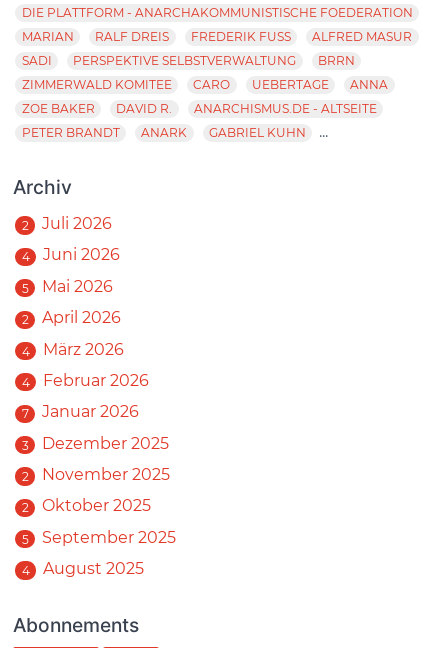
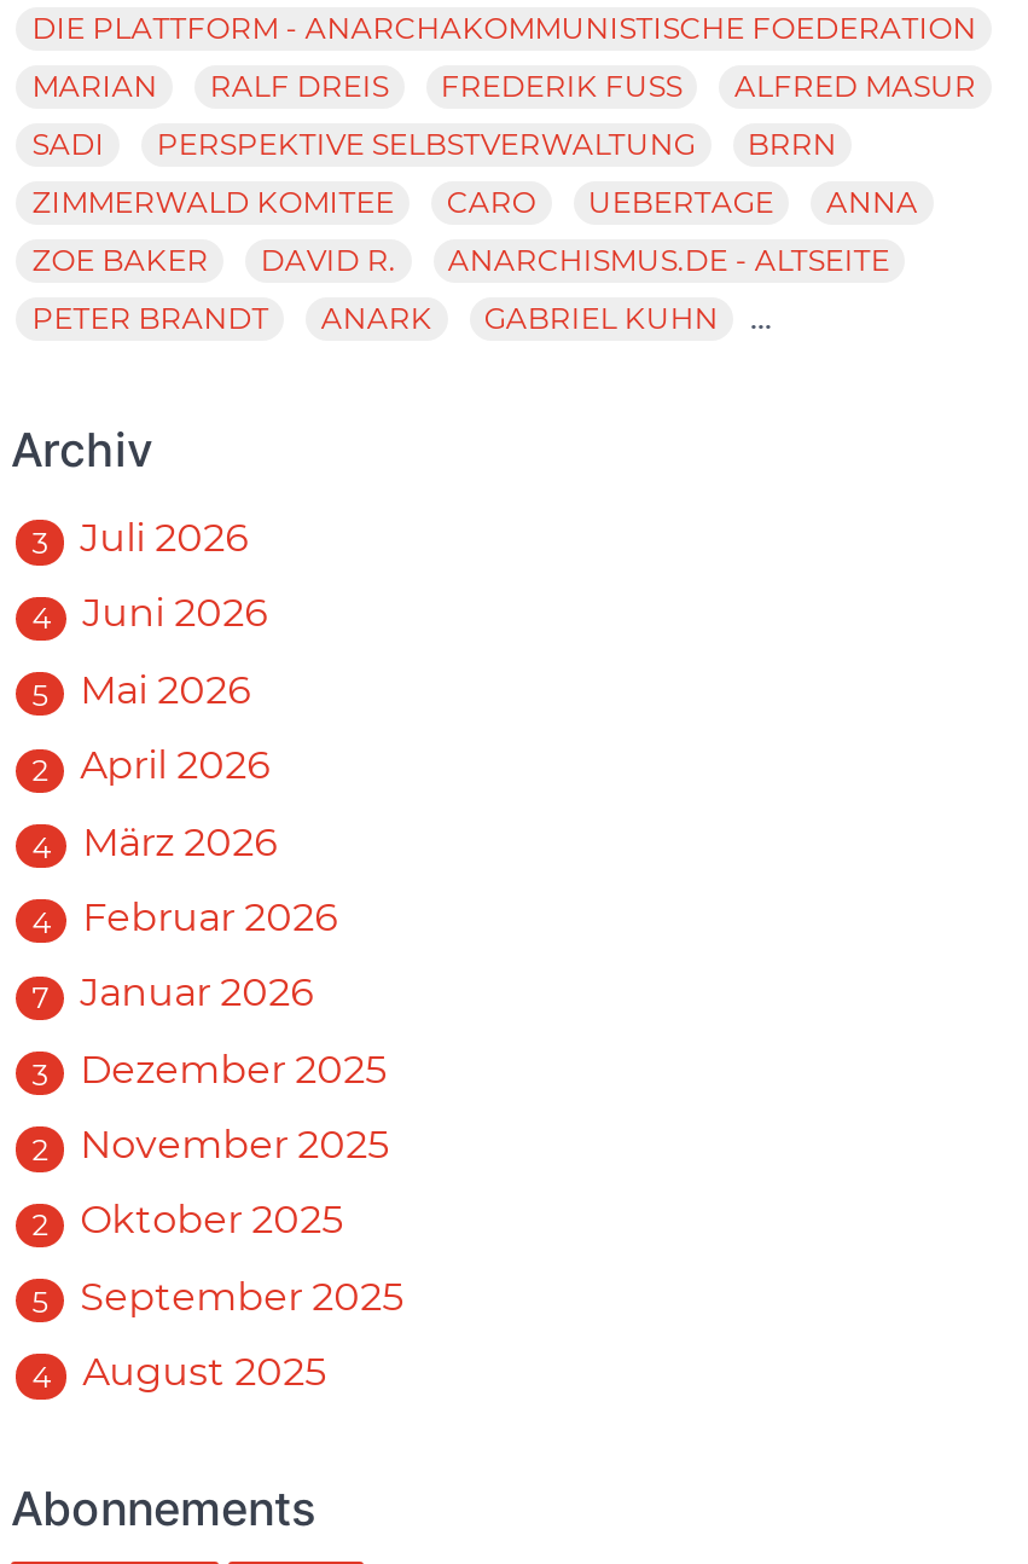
- 2 Juli 2026
+ 3 Juli 2026
